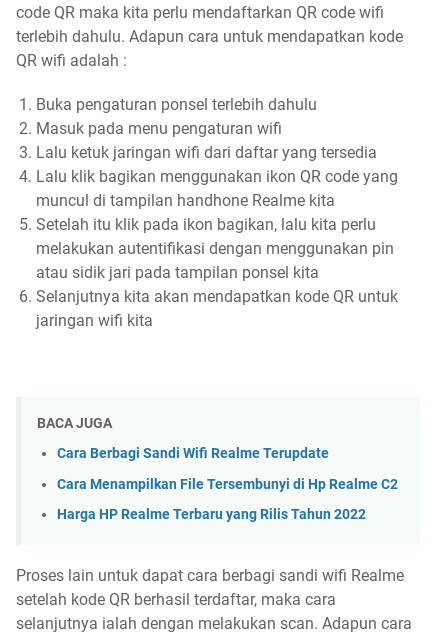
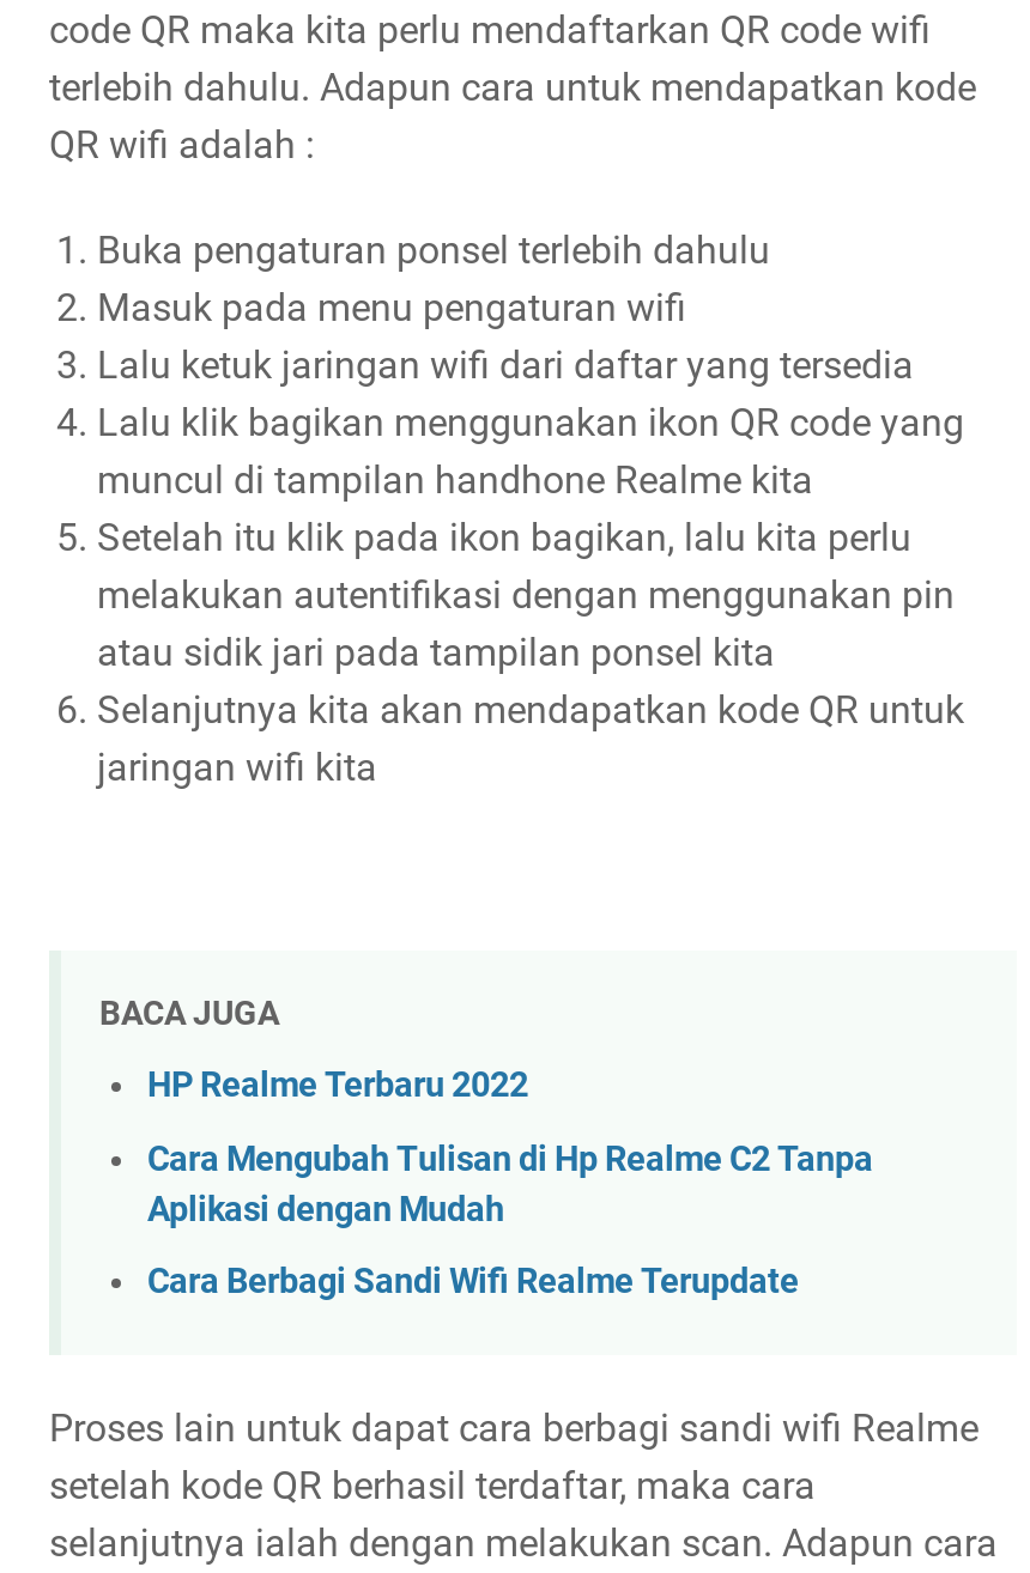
+ HP Realme Terbaru 2022
+ Cara Mengubah Tulisan di Hp Realme C2 Tanpa
+ Aplikasi dengan Mudah

moved down: Cara Berbagi Sandi Wifi Realme Terupdate

- Cara Menampilkan File Tersembunyi di Hp Realme C2
- Harga HP Realme Terbaru yang Rilis Tahun 2022
